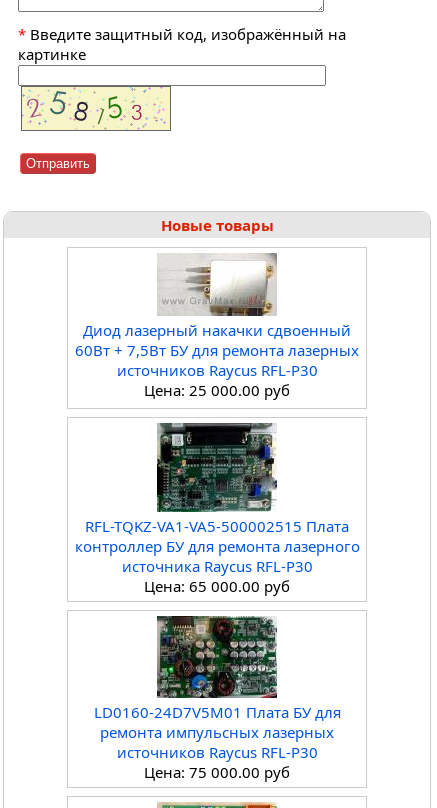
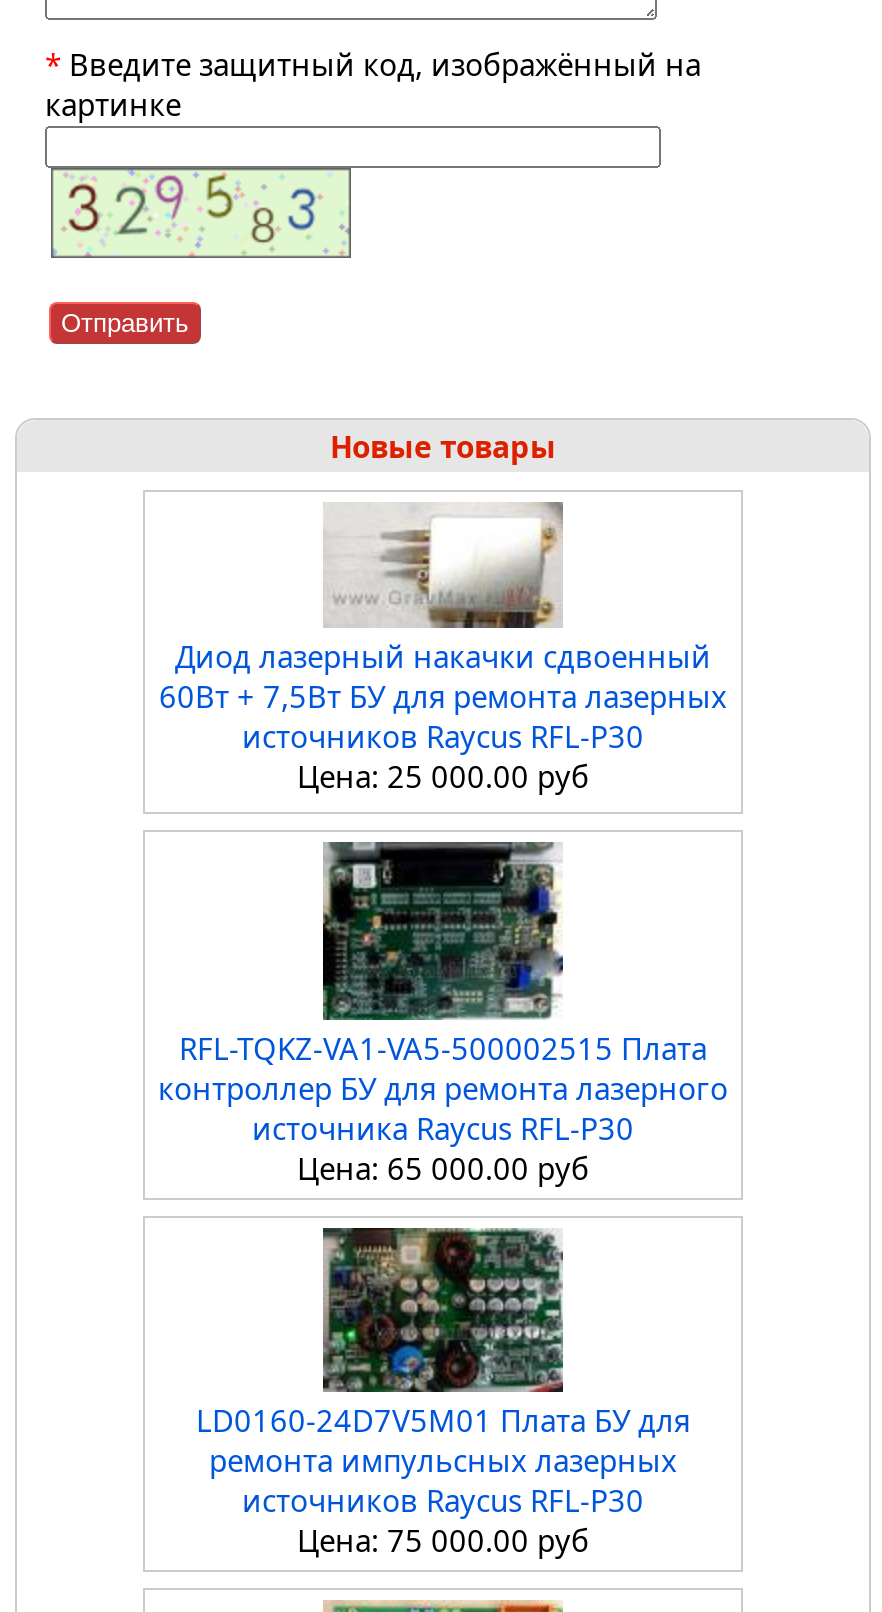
- [image]
+ [image]
